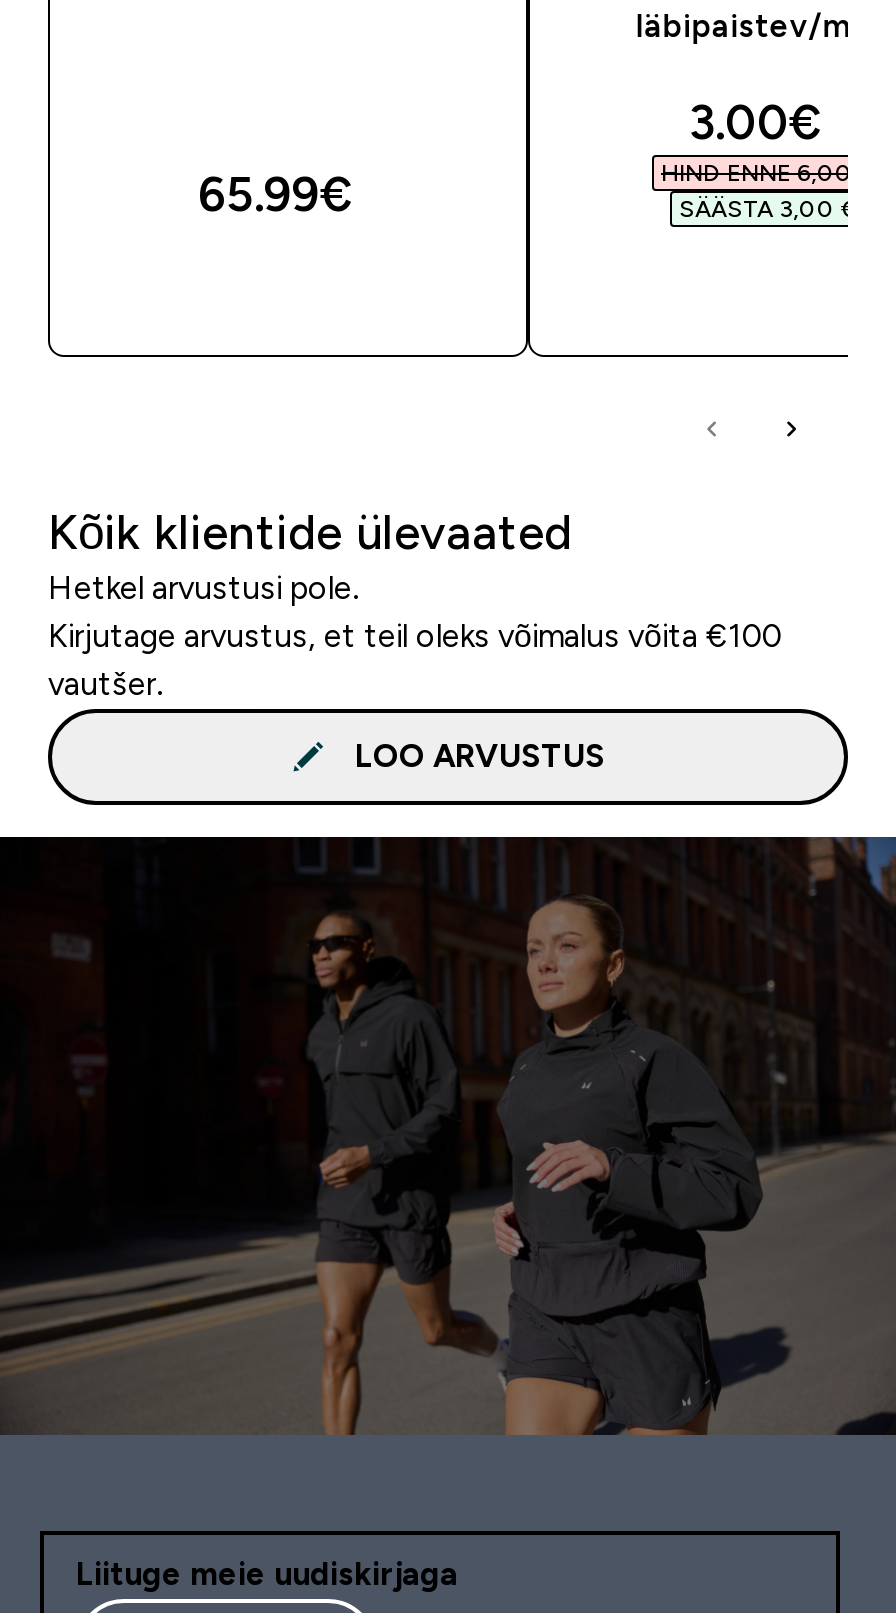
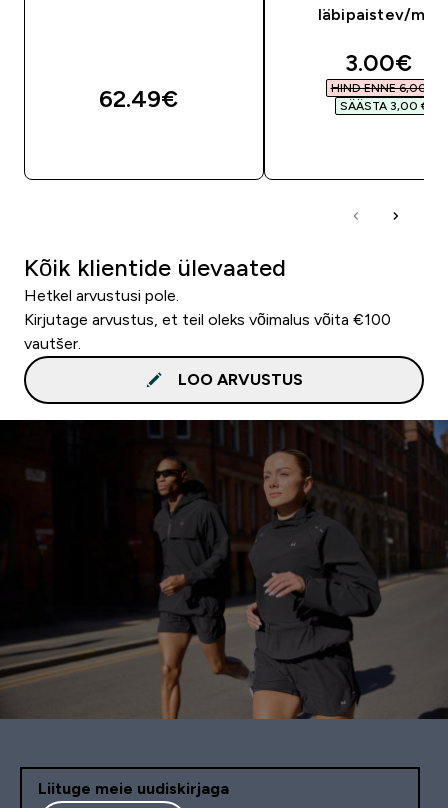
- 65.99€
+ 62.49€
